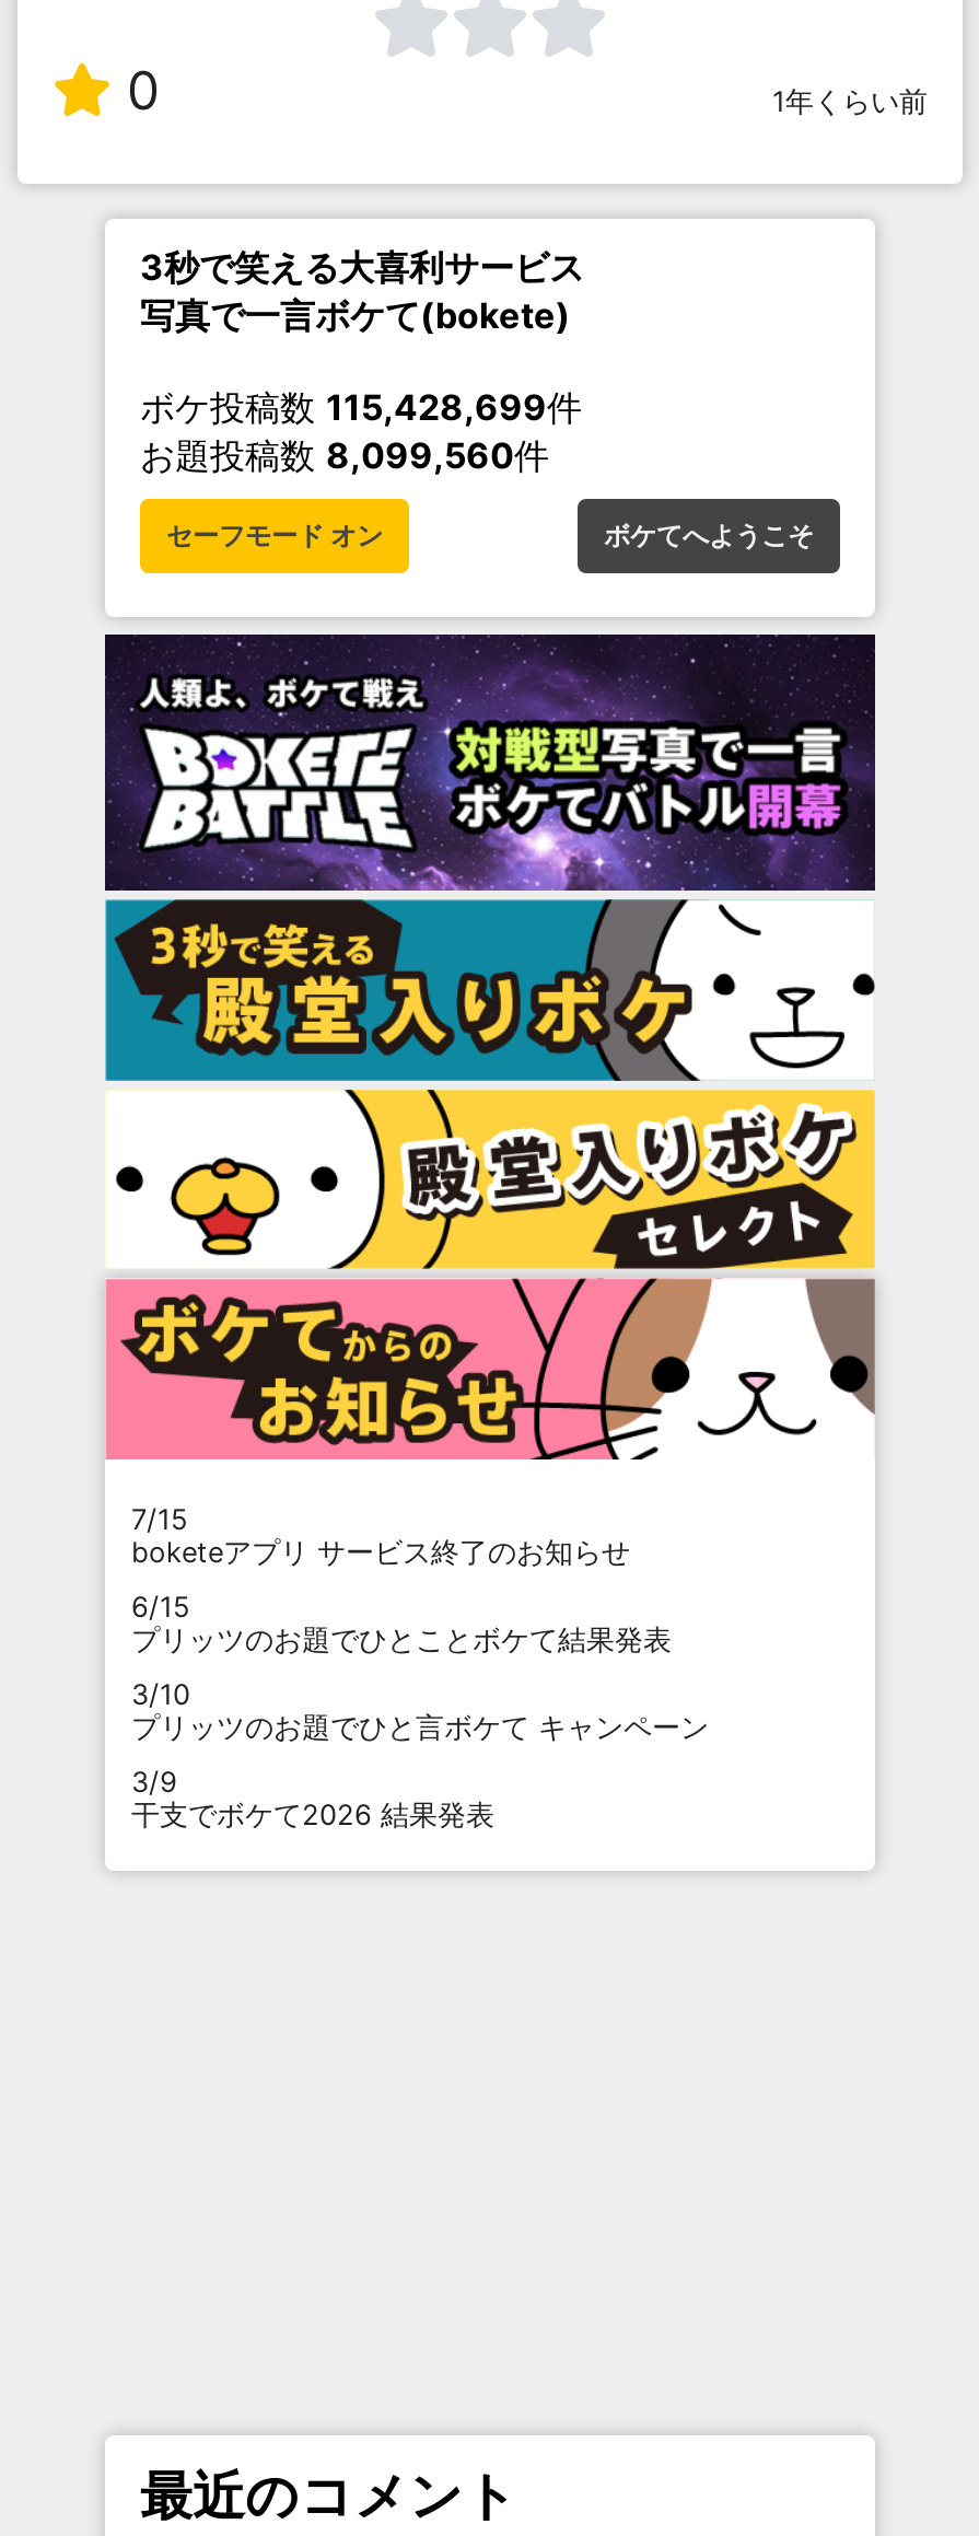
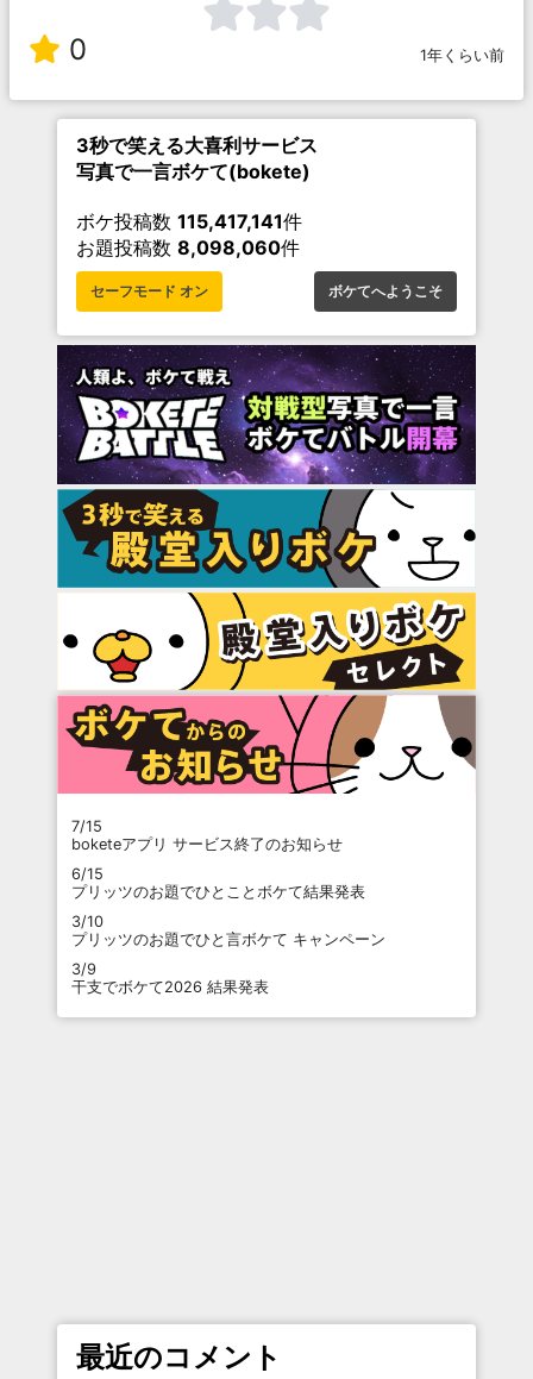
- ボケ投稿数115,428,699件
+ ボケ投稿数115,417,141件

- お題投稿数8,099,560件
+ お題投稿数8,098,060件
